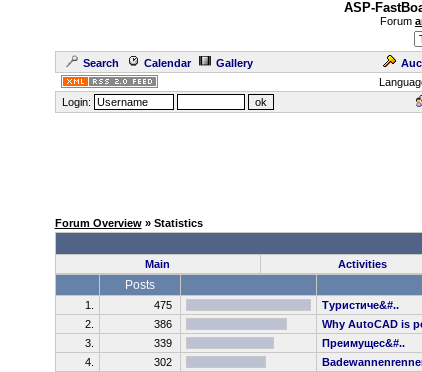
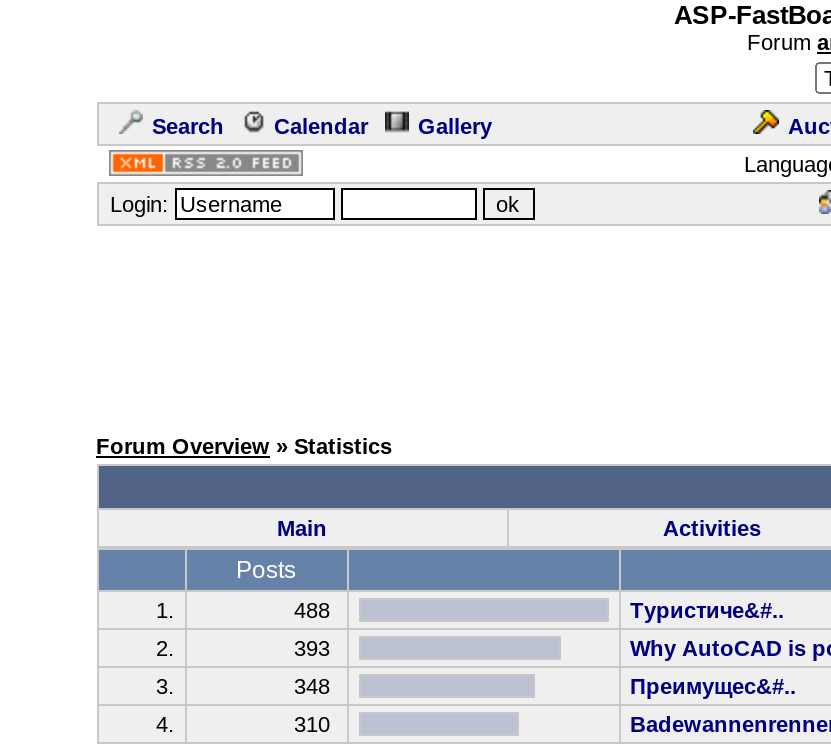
- 475
+ 488

- 386
+ 393

- 339
+ 348

- 302
+ 310
